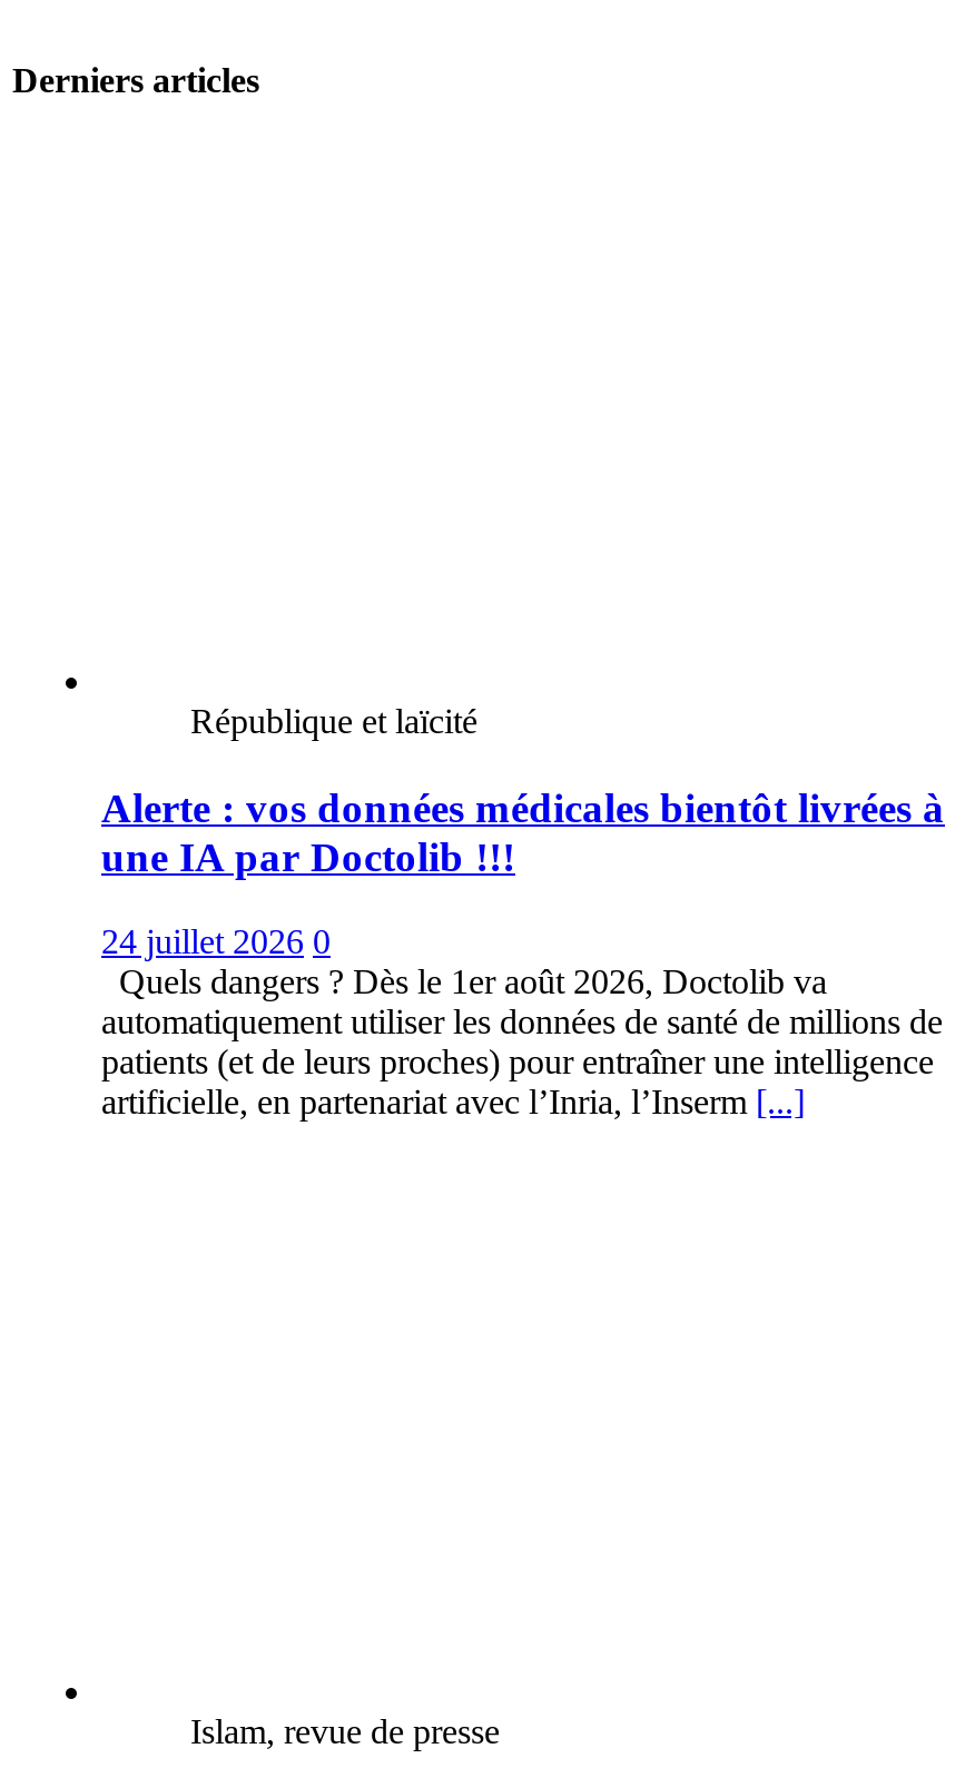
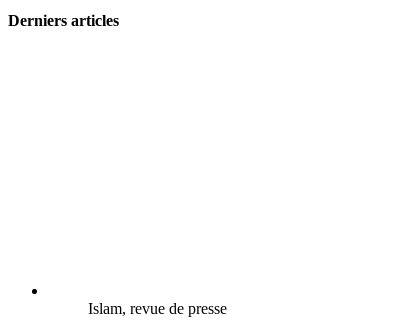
- République et laïcité
- Alerte : vos données médicales bientôt livrées à
- une IA par Doctolib !!!
- 24 juillet 2026 0
- Quels dangers ? Dès le 1er août 2026, Doctolib va
- automatiquement utiliser les données de santé de millions de
- patients (et de leurs proches) pour entraîner une intelligence
- artificielle, en partenariat avec l’Inria, l’Inserm [...]
